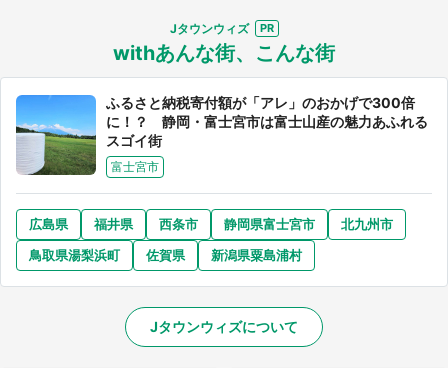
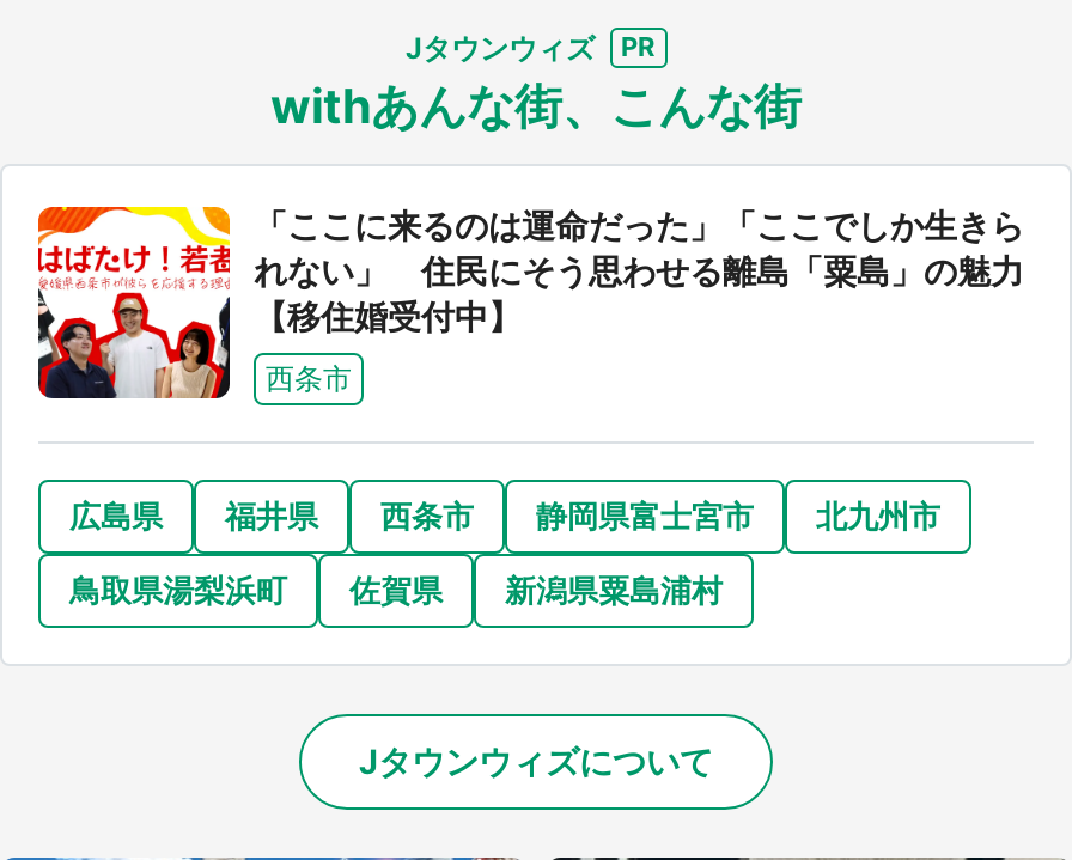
- [image]
- ふるさと納税寄付額が「アレ」のおかげで300倍
- に！？ 静岡・富士宮市は富士山産の魅力あふれる
- スゴイ街
+ [image]
+ 「ここに来るのは運命だった」「ここでしか生きら
+ れない」 住民にそう思わせる離島「粟島」の魅力
+ 【移住婚受付中】

- 富士宮市
+ 西条市
